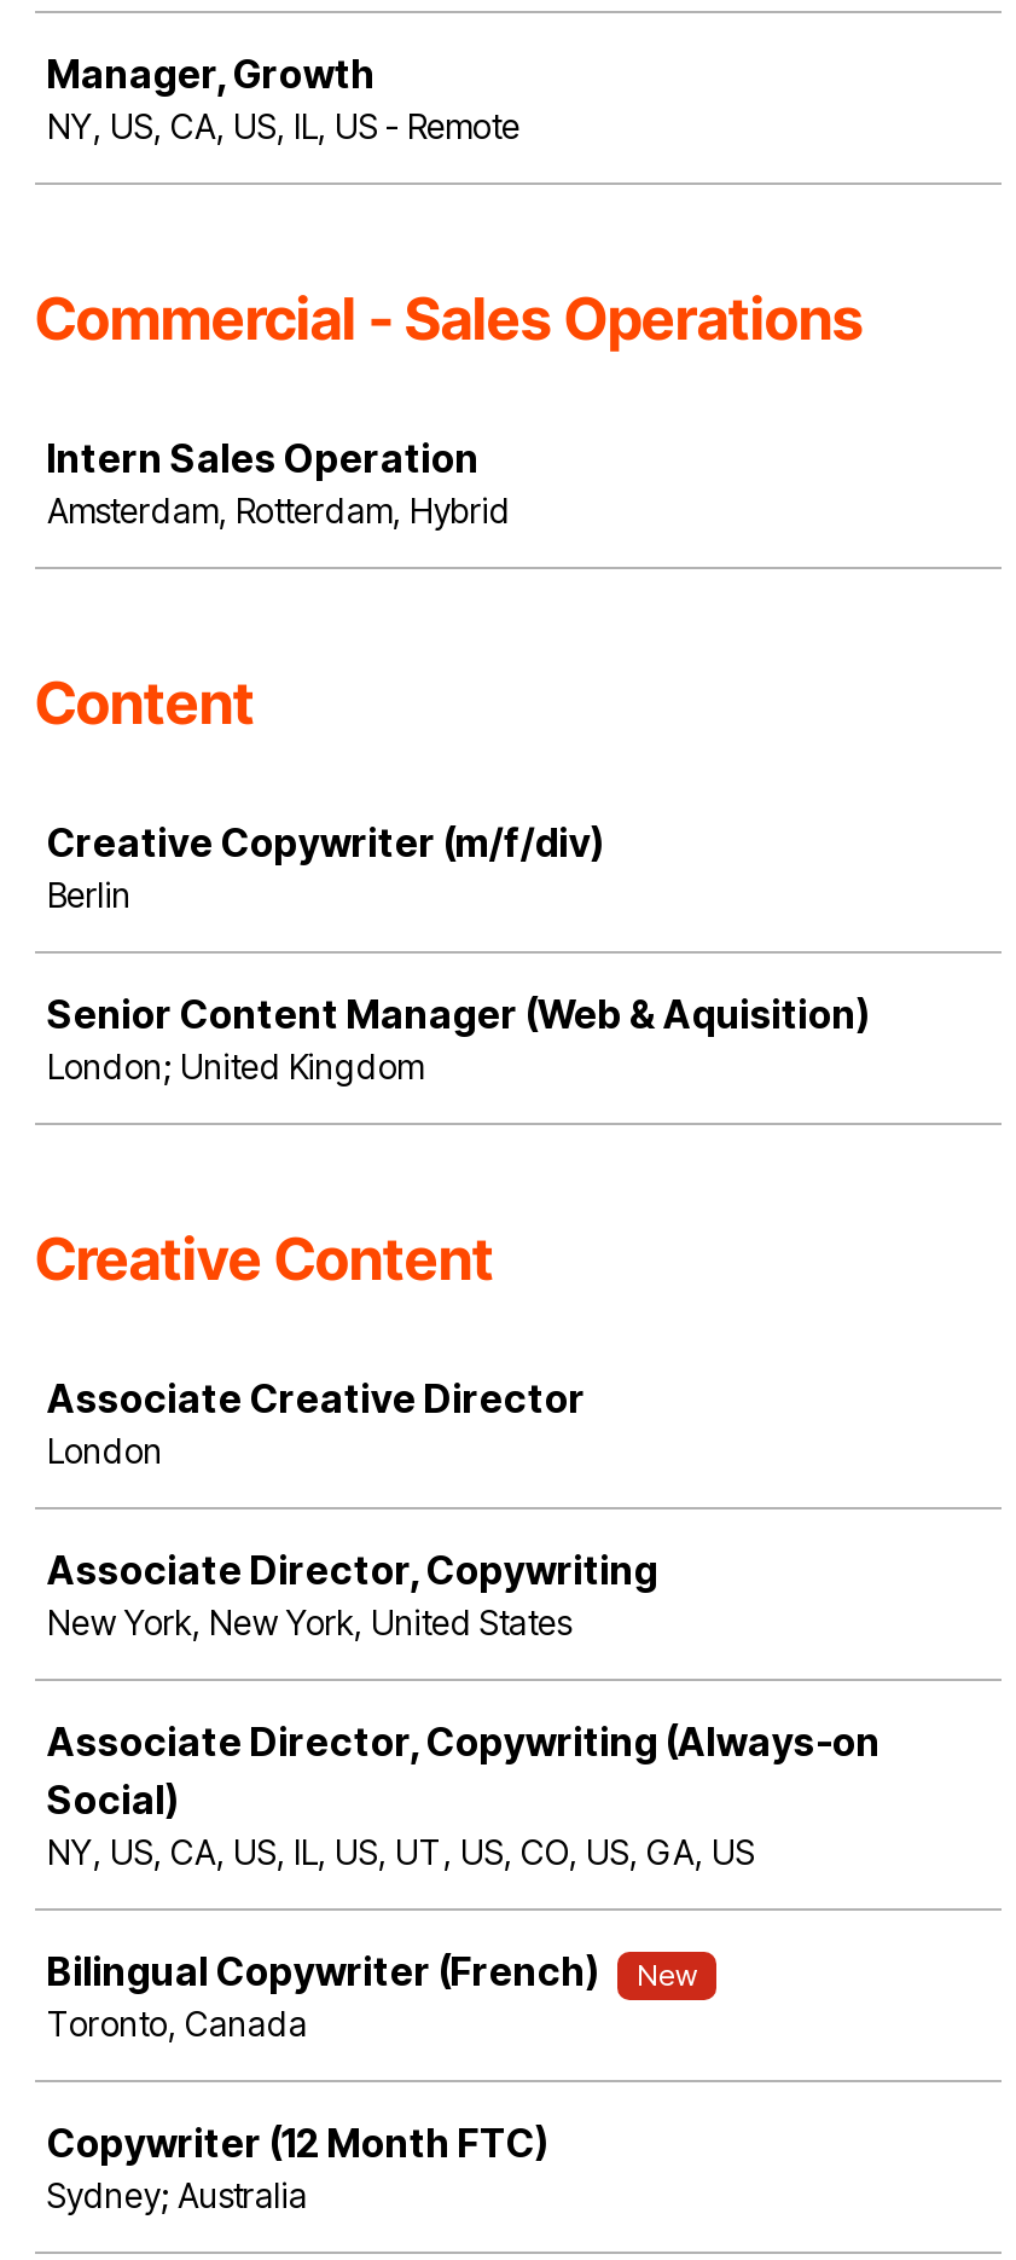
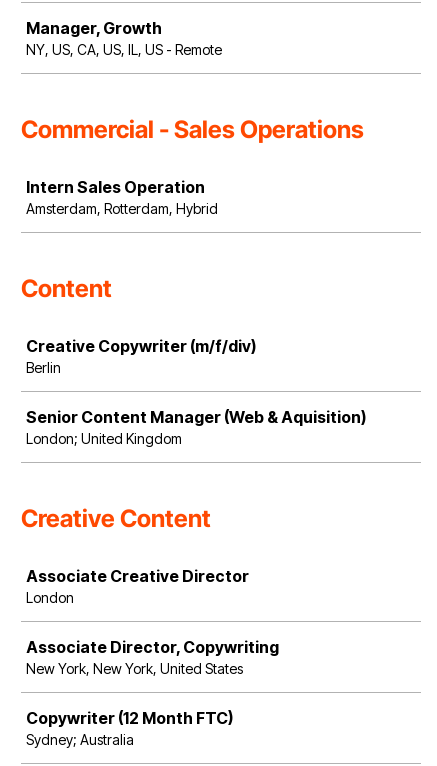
- Associate Director, Copywriting (Always-on
- Social)
- NY, US, CA, US, IL, US, UT, US, CO, US, GA, US
- Bilingual Copywriter (French)
- New
- Toronto, Canada
